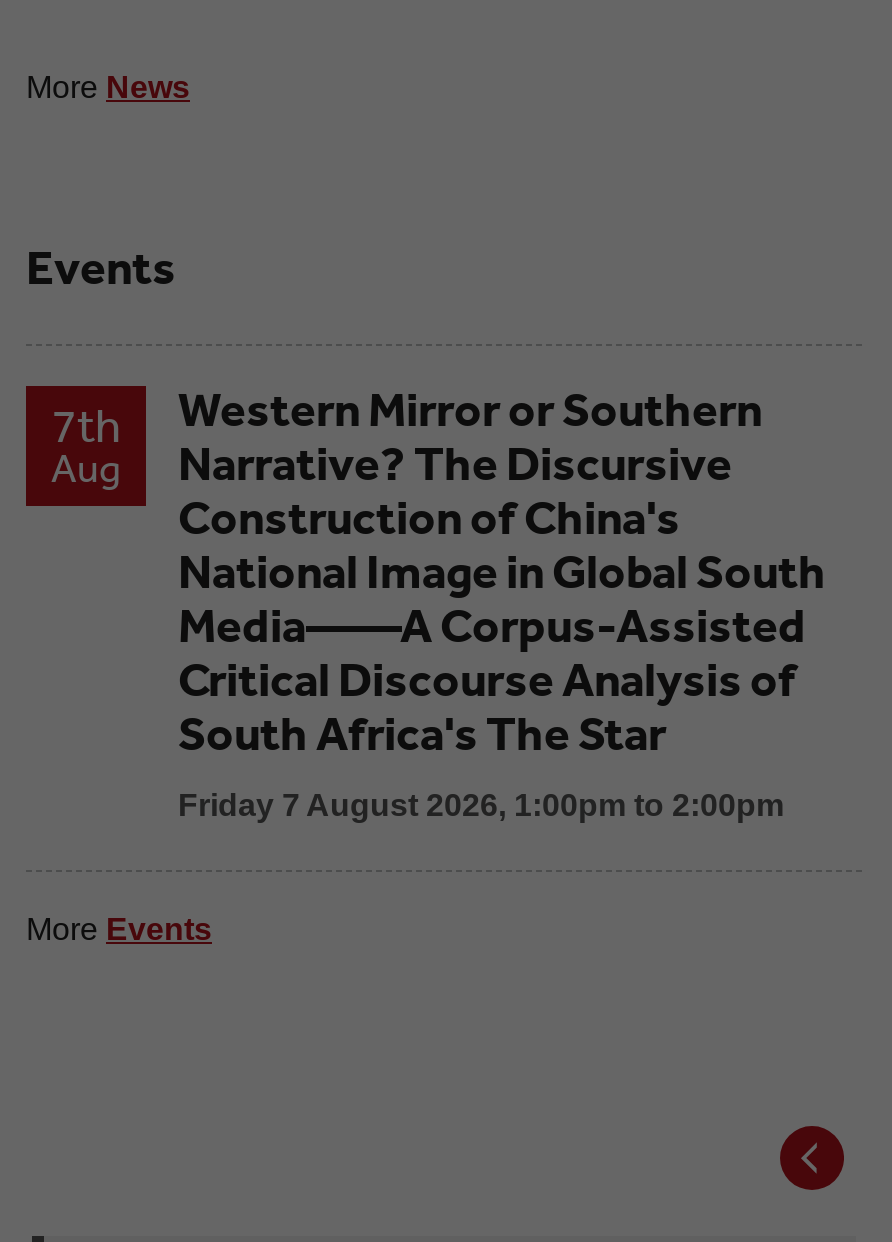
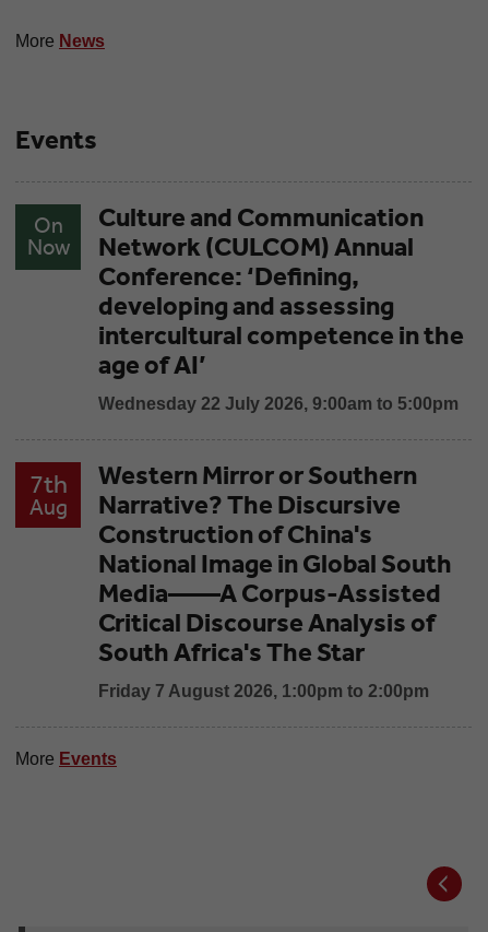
+ On
+ Now

+ Culture and Communication
+ Network (CULCOM) Annual
+ Conference: ‘Defining,
+ developing and assessing
+ intercultural competence in the
+ age of AI’
+ Wednesday 22 July 2026, 9:00am to 5:00pm
